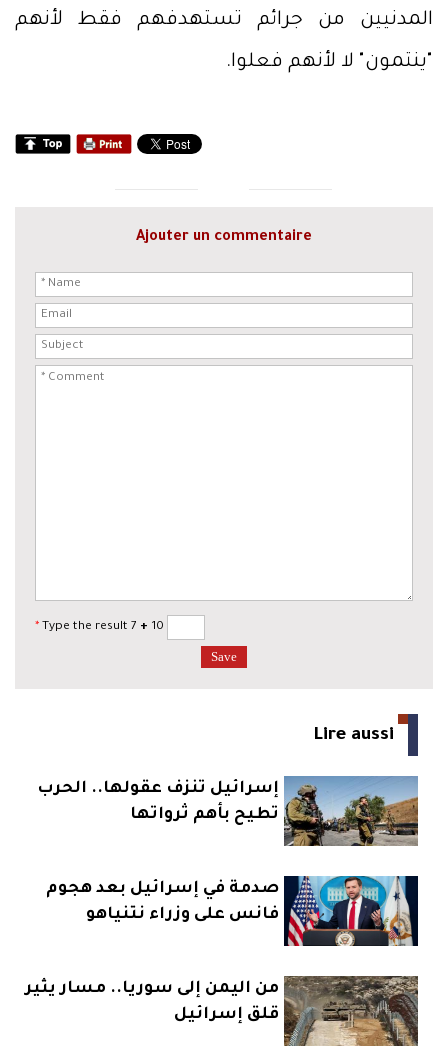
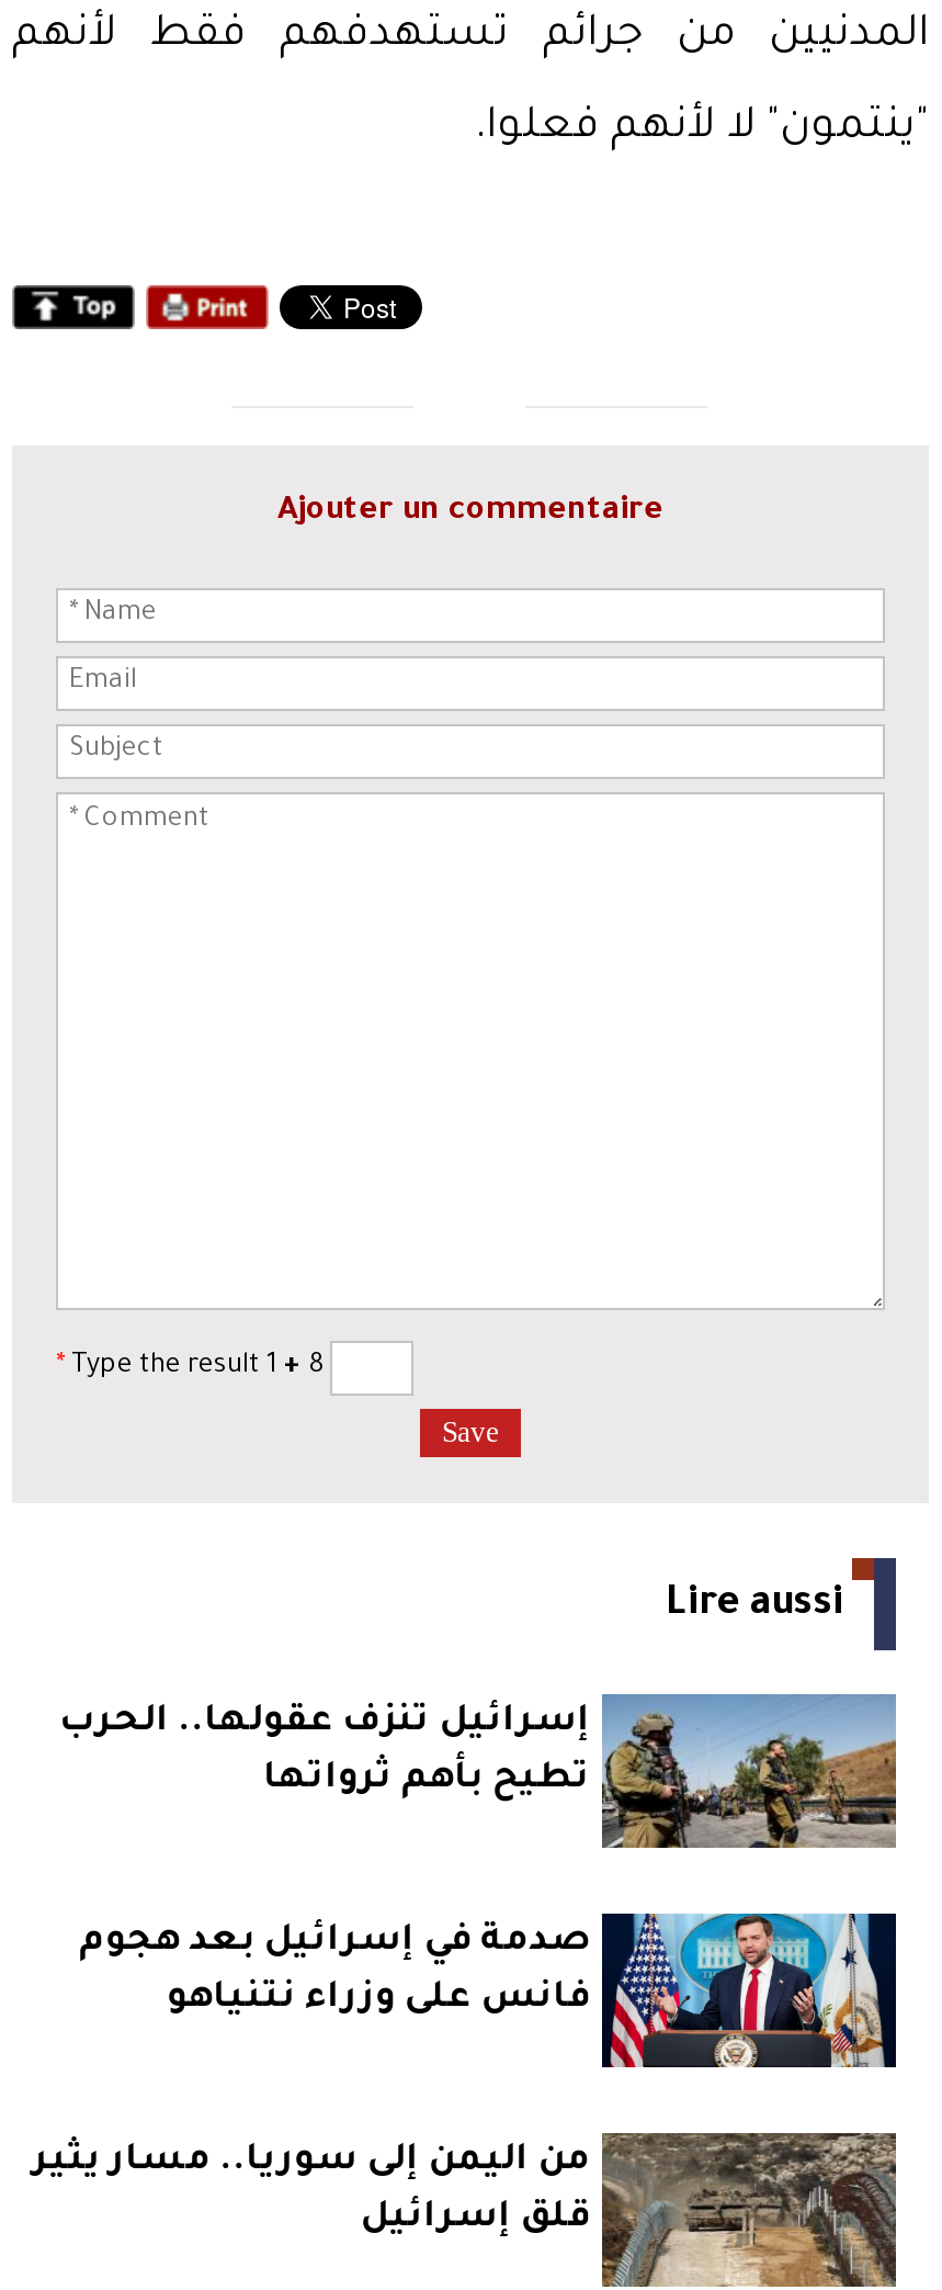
- * Type the result 7 + 10
+ * Type the result 1 + 8
